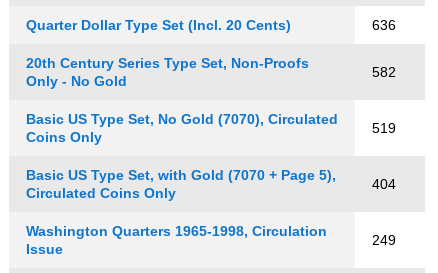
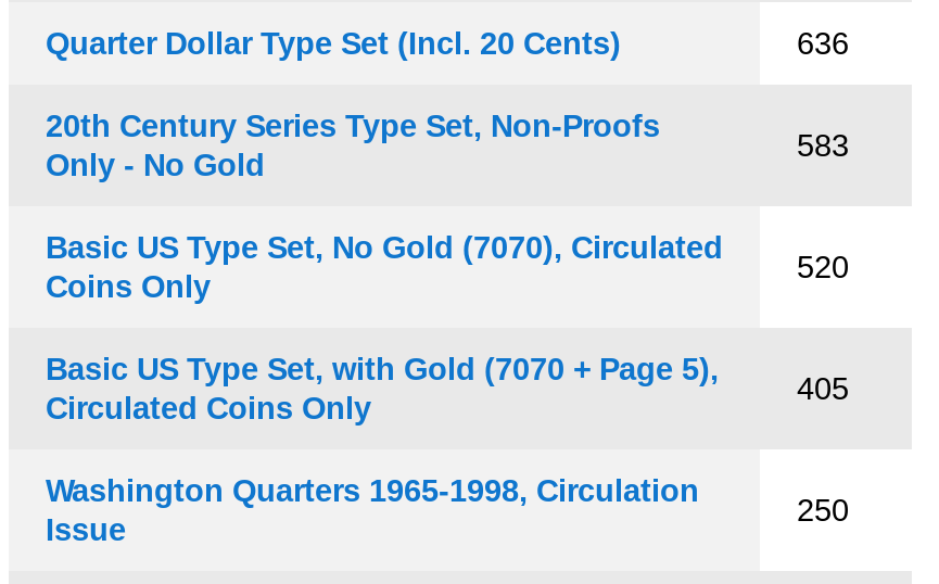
- 582
+ 583

- 519
+ 520

- 404
+ 405

- 249
+ 250
